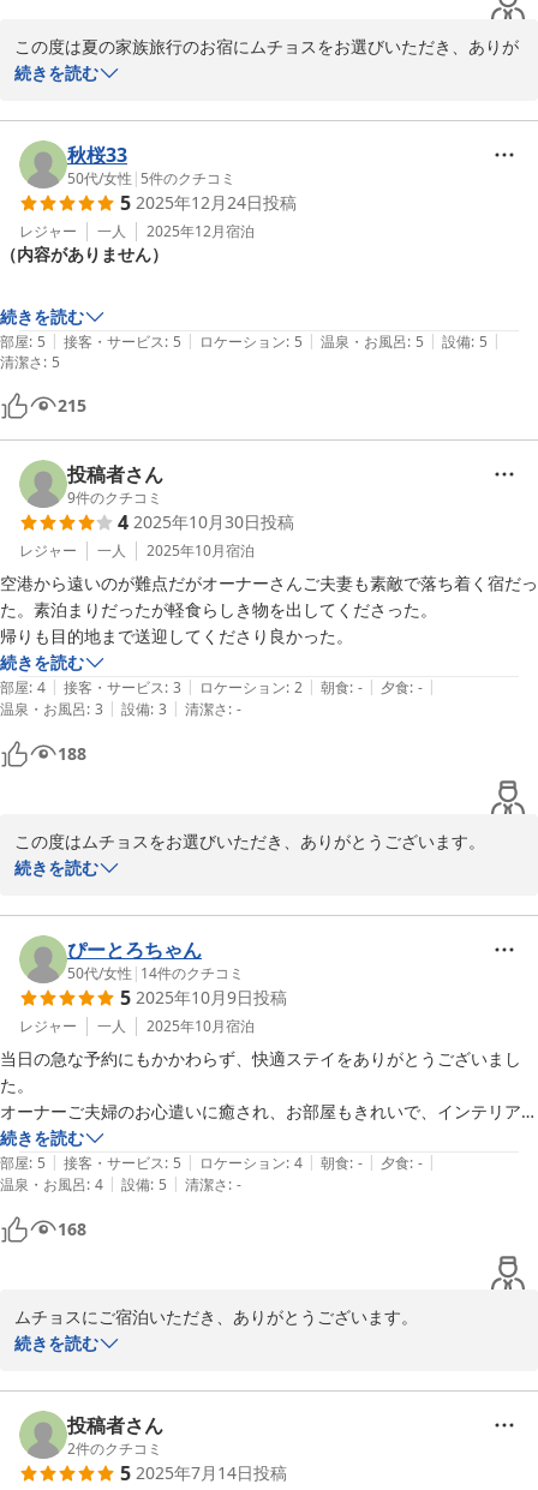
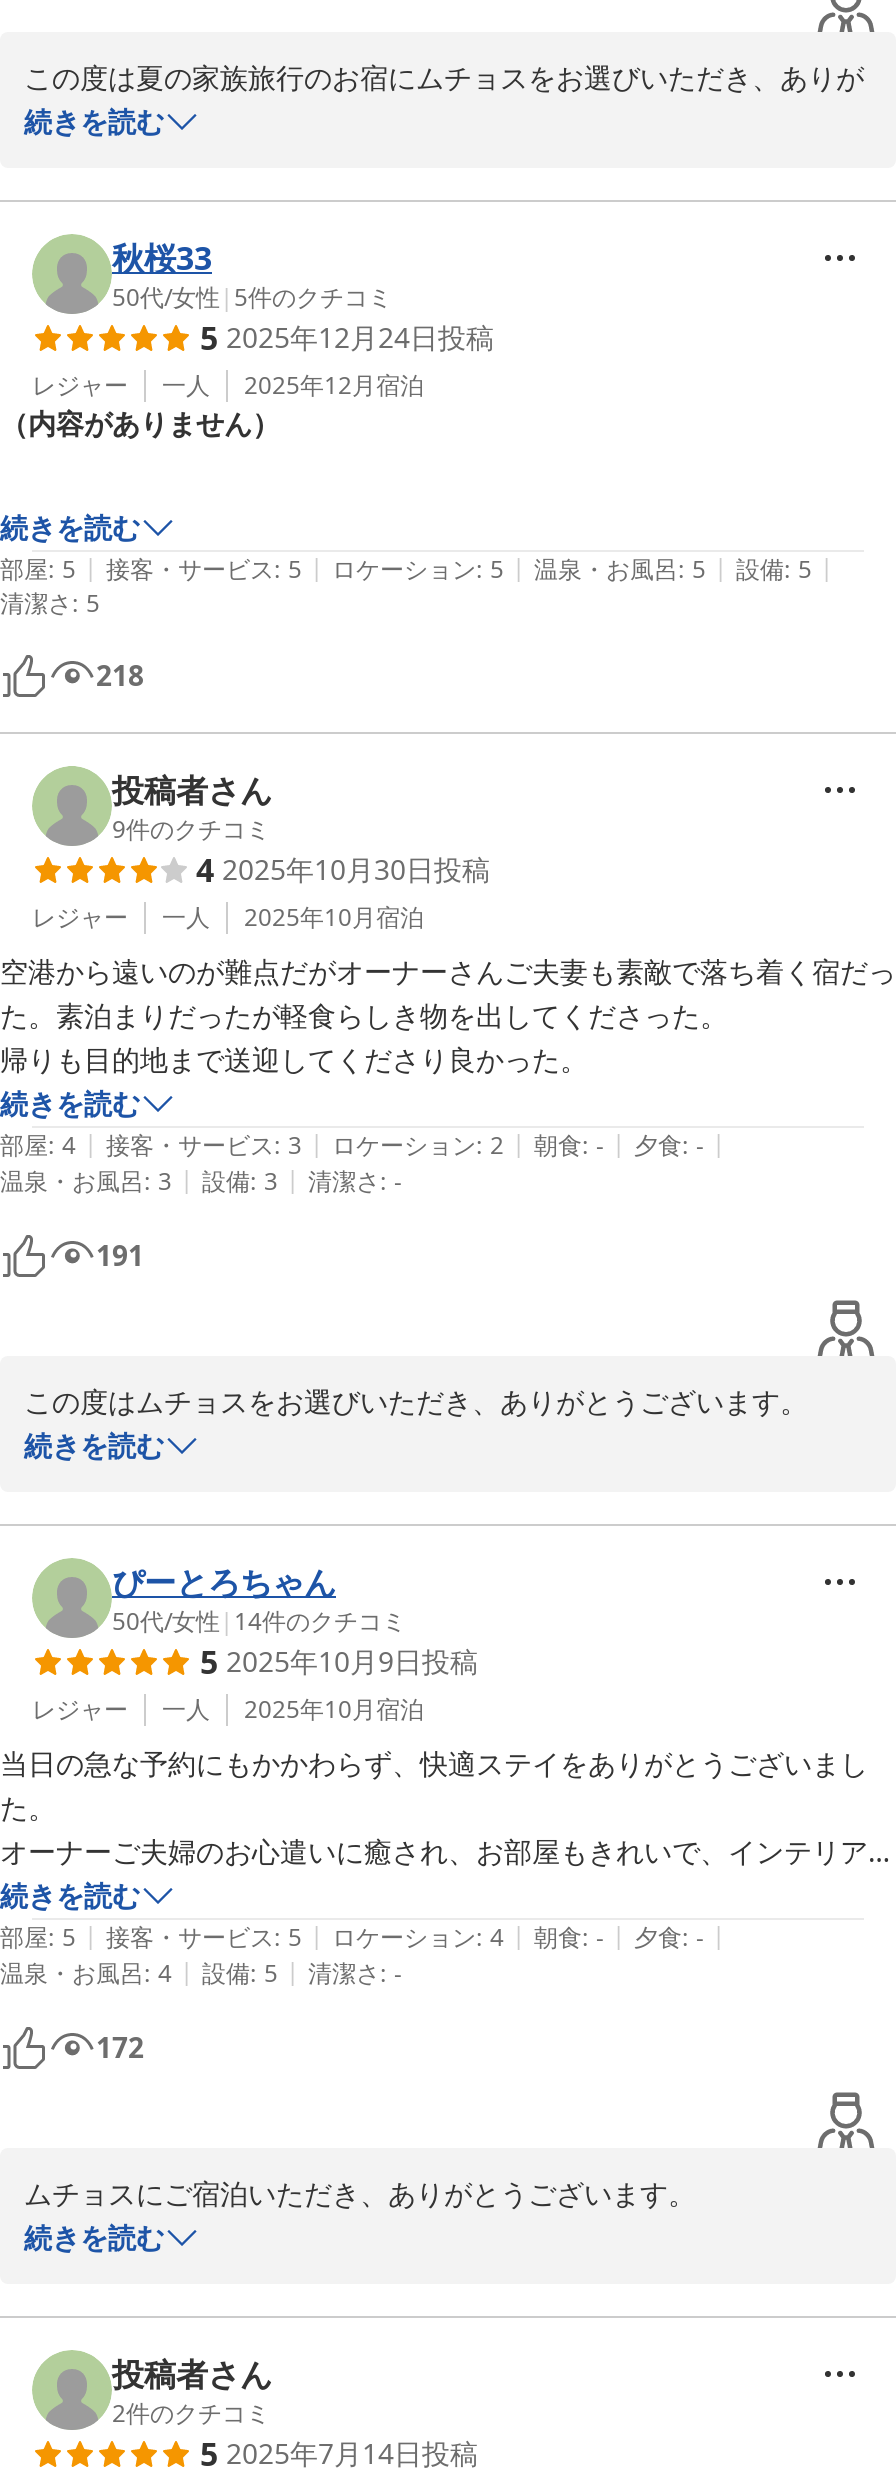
- 215
+ 218

- 188
+ 191

- 168
+ 172
